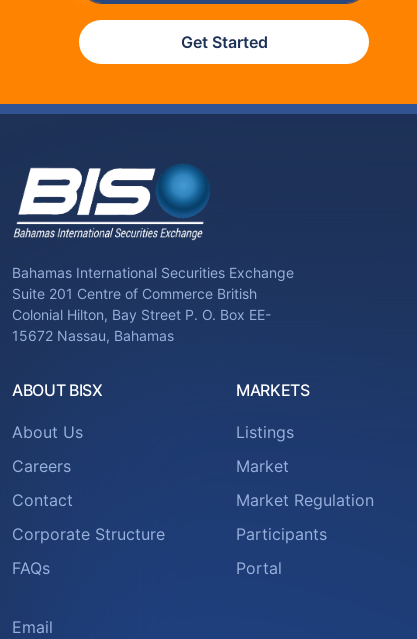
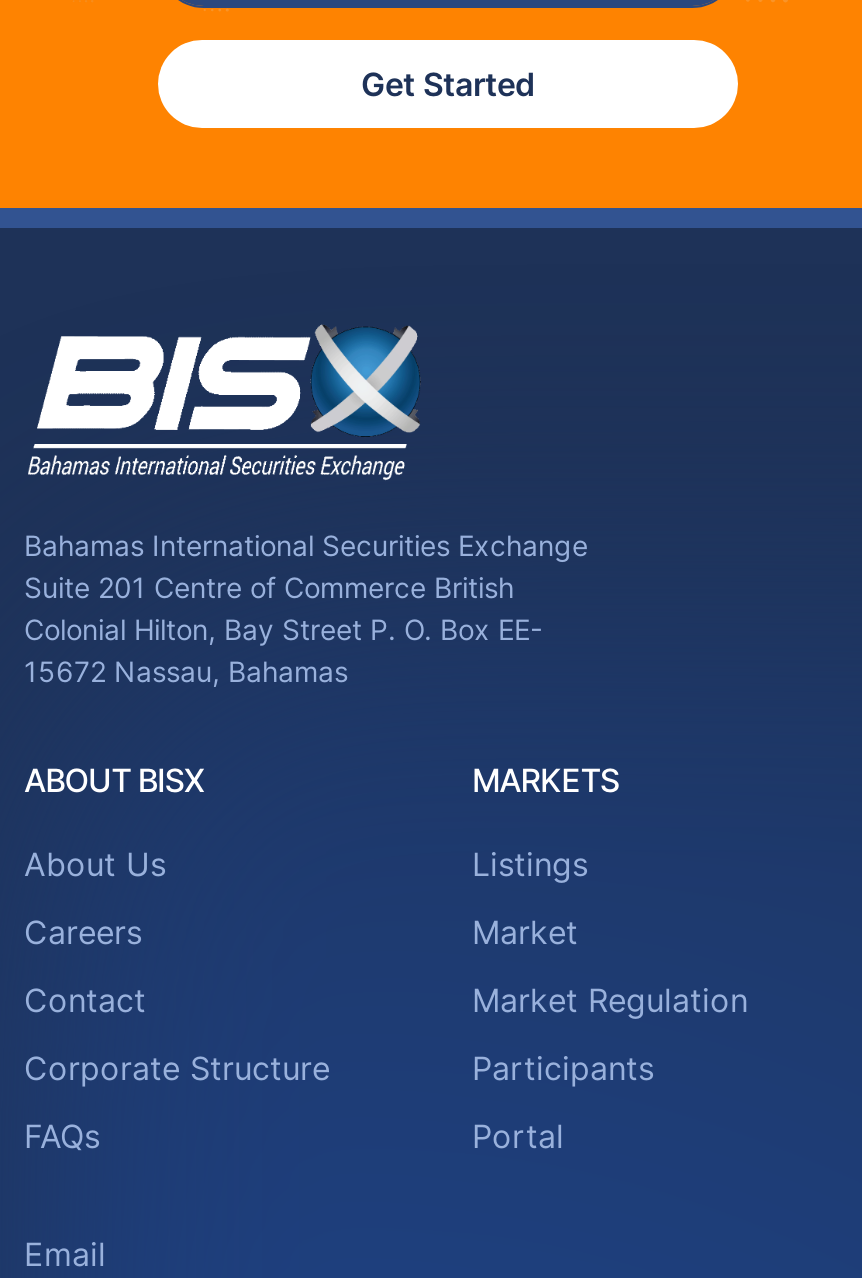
- [image]
+ [image]
